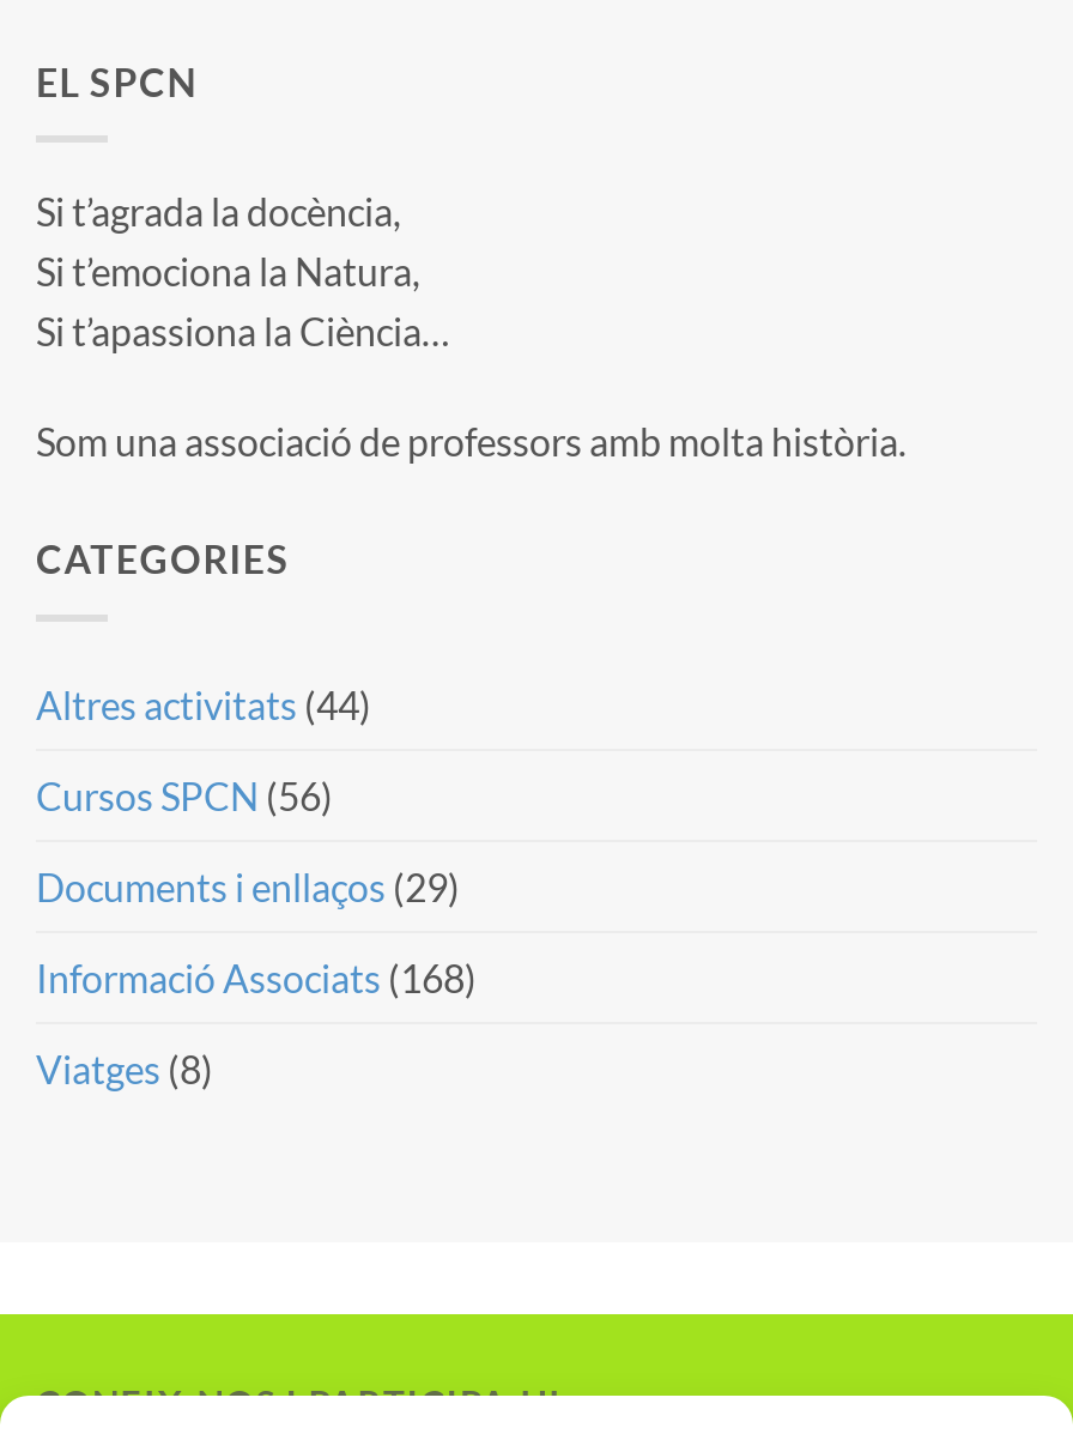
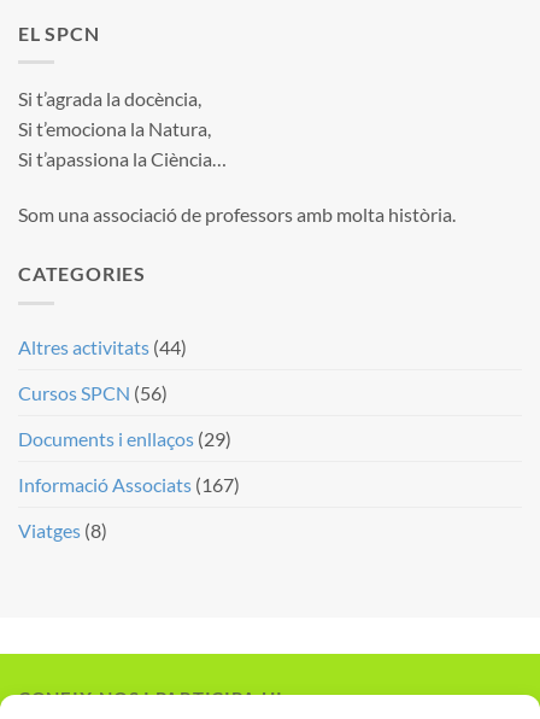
- Informació Associats (168)
+ Informació Associats (167)
